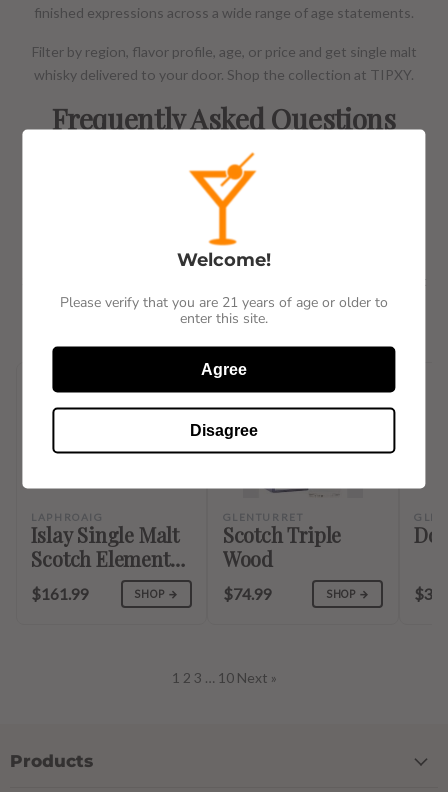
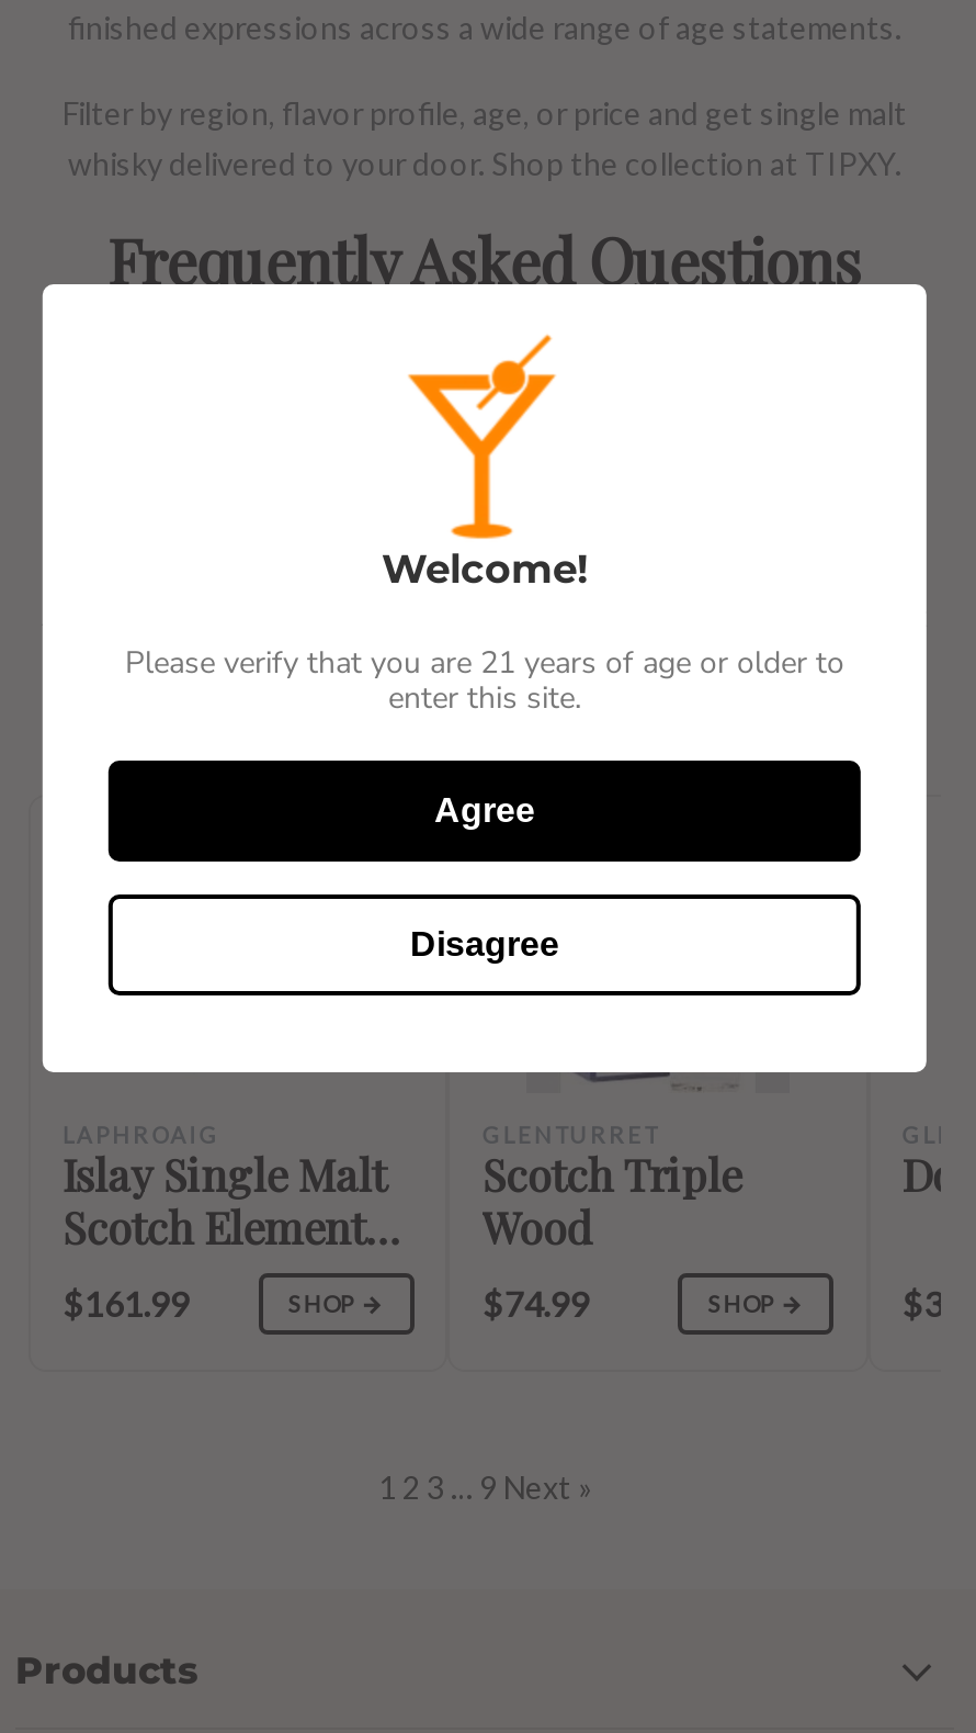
- 1 2 3 … 10 Next »
+ 1 2 3 … 9 Next »
